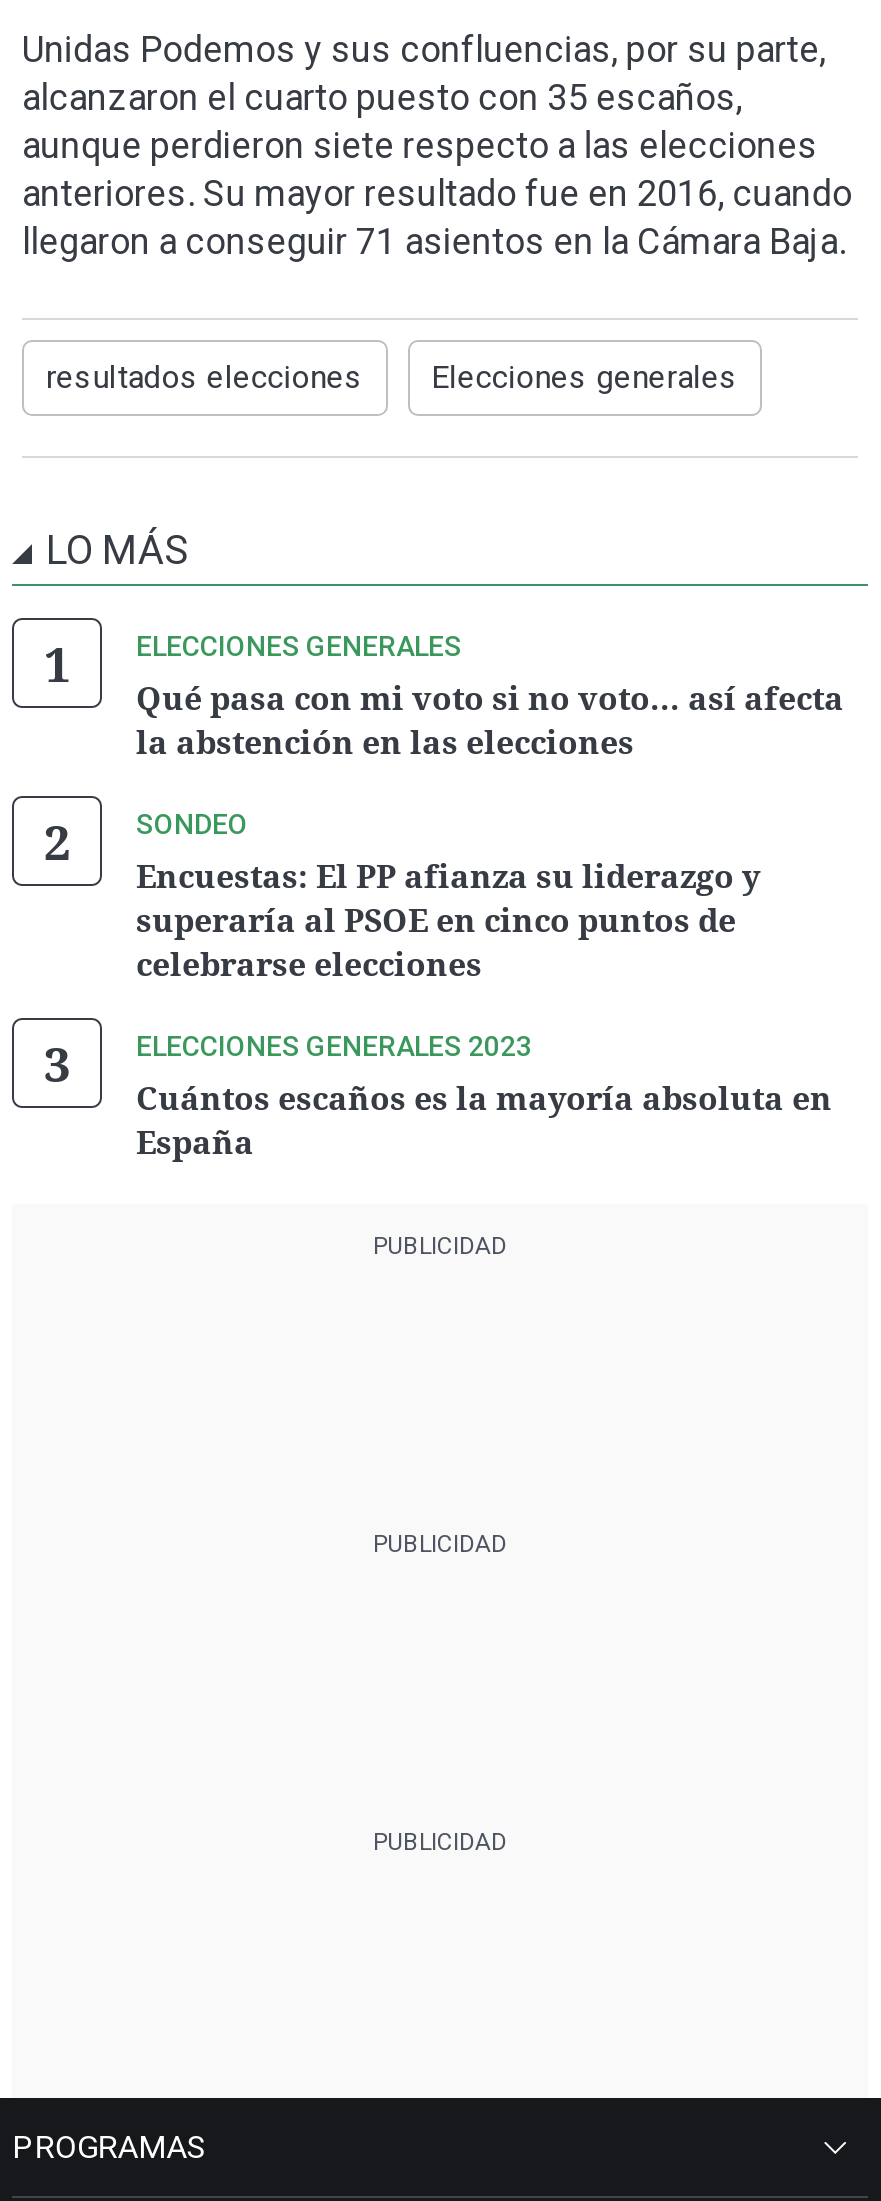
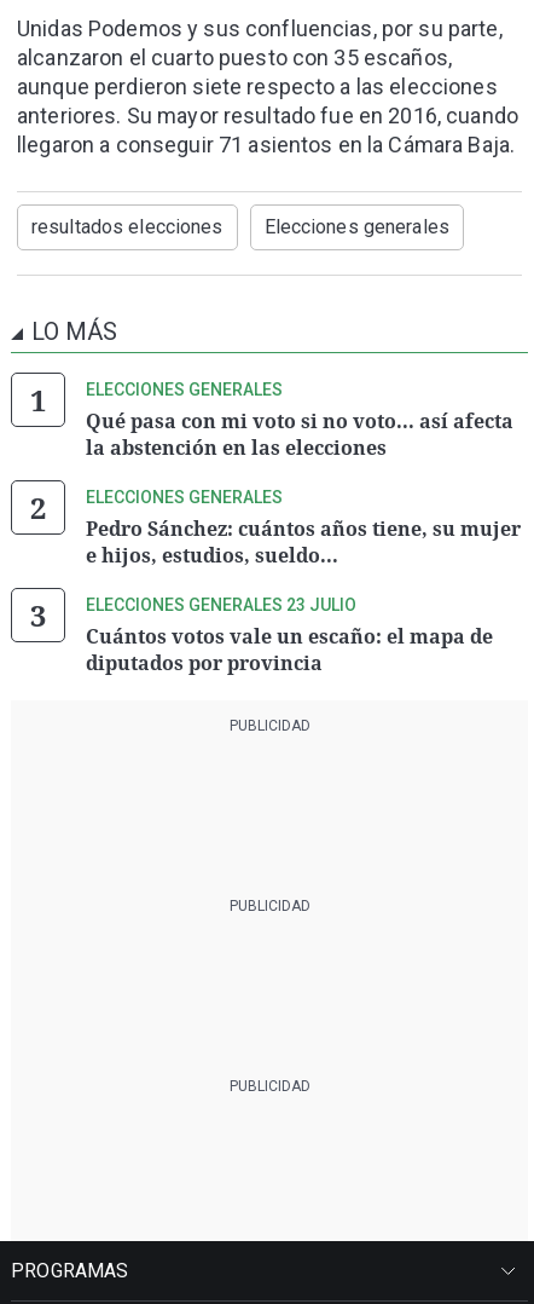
- SONDEO
- Encuestas: El PP afianza su liderazgo y
- superaría al PSOE en cinco puntos de
- celebrarse elecciones
+ ELECCIONES GENERALES
+ Pedro Sánchez: cuántos años tiene, su mujer
+ e hijos, estudios, sueldo...

- ELECCIONES GENERALES 2023
- Cuántos escaños es la mayoría absoluta en
- España
+ ELECCIONES GENERALES 23 JULIO
+ Cuántos votos vale un escaño: el mapa de
+ diputados por provincia
